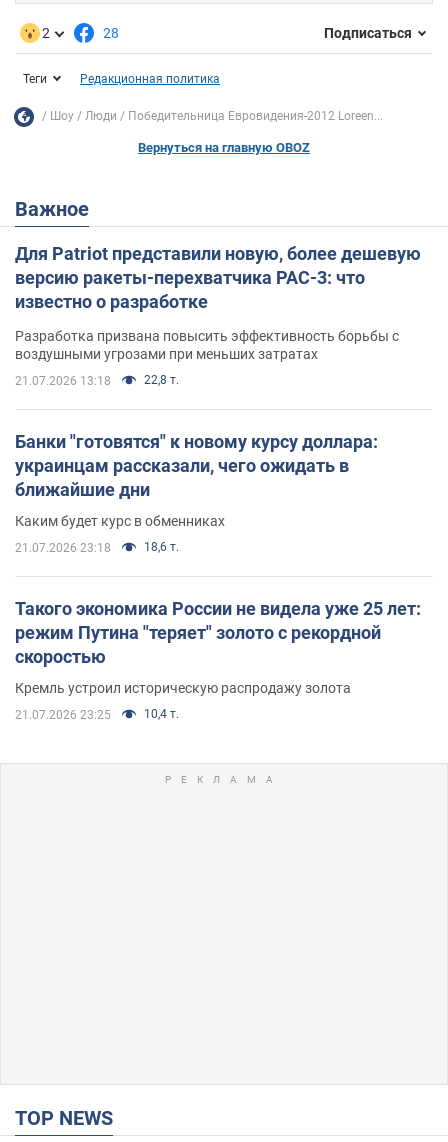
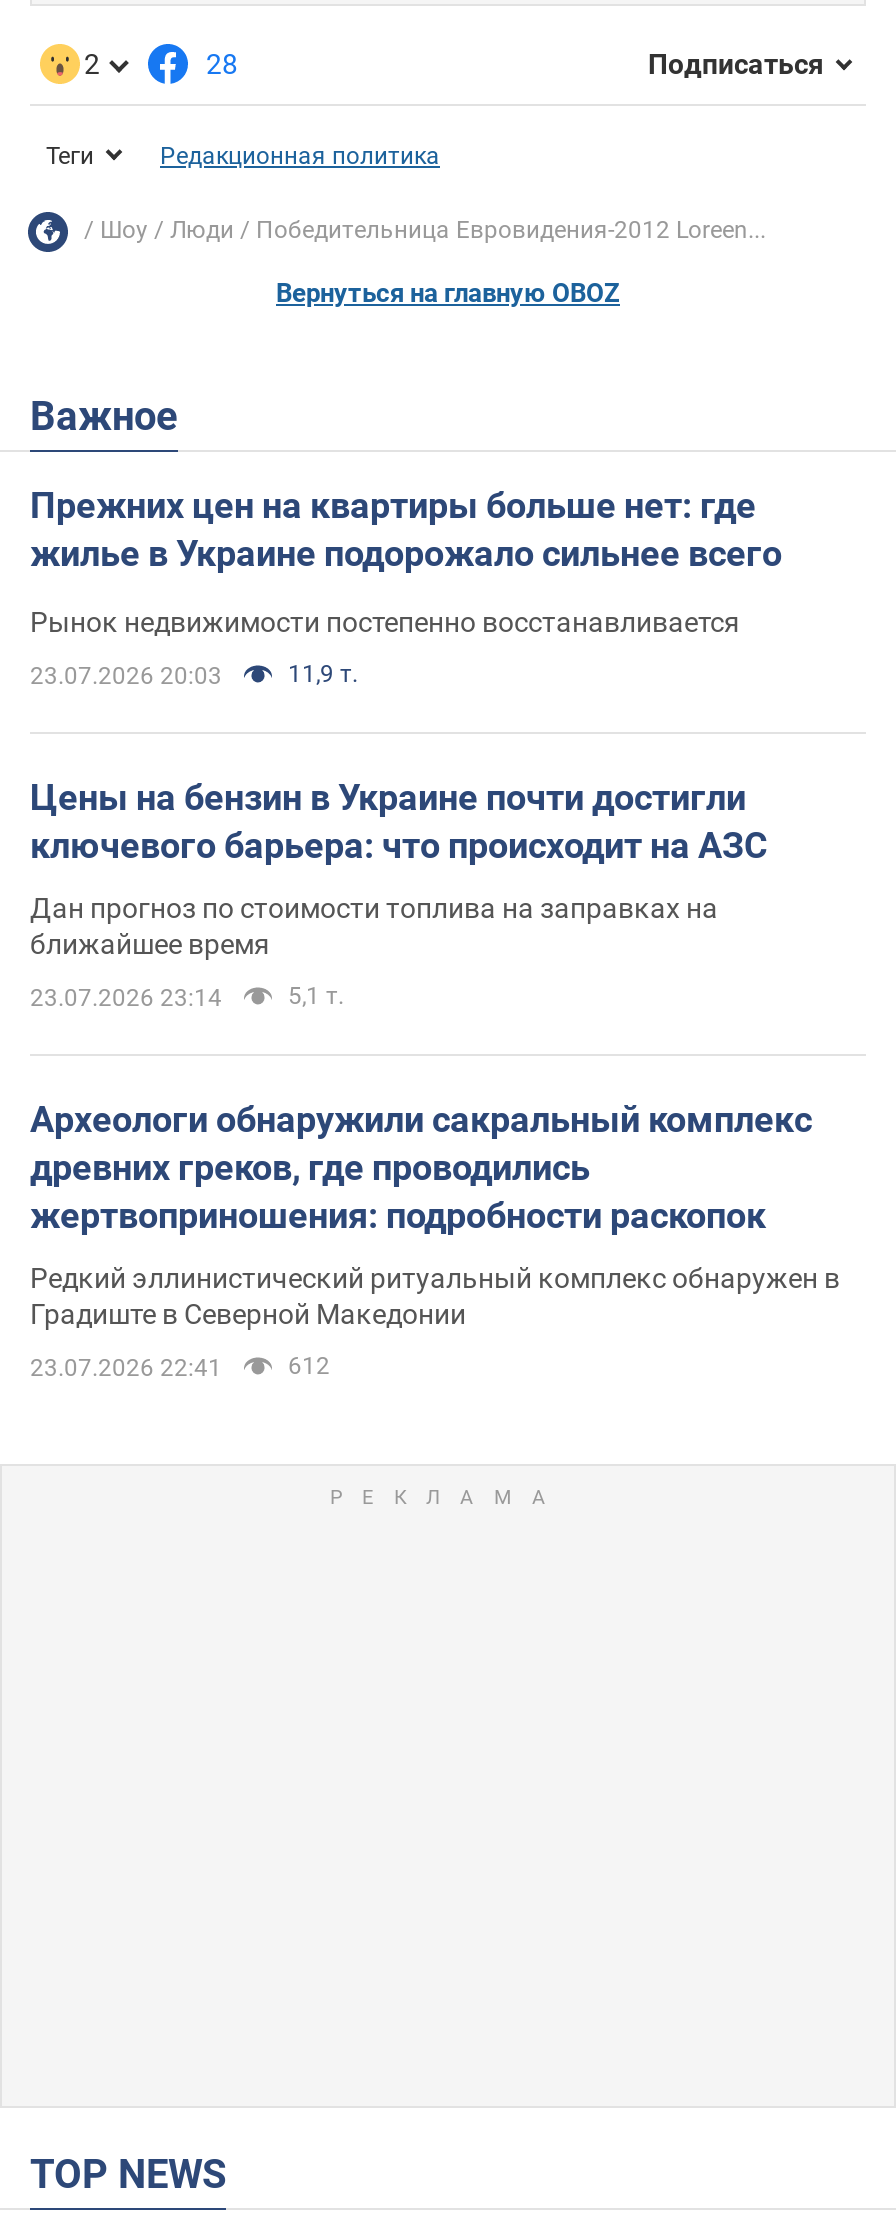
- Для Patriot представили новую, более дешевую
- версию ракеты-перехватчика PAC-3: что
- известно о разработке
+ Прежних цен на квартиры больше нет: где
+ жилье в Украине подорожало сильнее всего

- Разработка призвана повысить эффективность борьбы с
- воздушными угрозами при меньших затратах
+ Рынок недвижимости постепенно восстанавливается

- 21.07.2026 13:18
- 22,8 т.
+ 23.07.2026 20:03
+ 11,9 т.

- Банки "готовятся" к новому курсу доллара:
- украинцам рассказали, чего ожидать в
- ближайшие дни
+ Цены на бензин в Украине почти достигли
+ ключевого барьера: что происходит на АЗС

- Каким будет курс в обменниках
+ Дан прогноз по стоимости топлива на заправках на
+ ближайшее время

- 21.07.2026 23:18
- 18,6 т.
+ 23.07.2026 23:14
+ 5,1 т.

- Такого экономика России не видела уже 25 лет:
- режим Путина "теряет" золото с рекордной
- скоростью
+ Археологи обнаружили сакральный комплекс
+ древних греков, где проводились
+ жертвоприношения: подробности раскопок

- Кремль устроил историческую распродажу золота
+ Редкий эллинистический ритуальный комплекс обнаружен в
+ Градиште в Северной Македонии

- 21.07.2026 23:25
- 10,4 т.
+ 23.07.2026 22:41
+ 612
